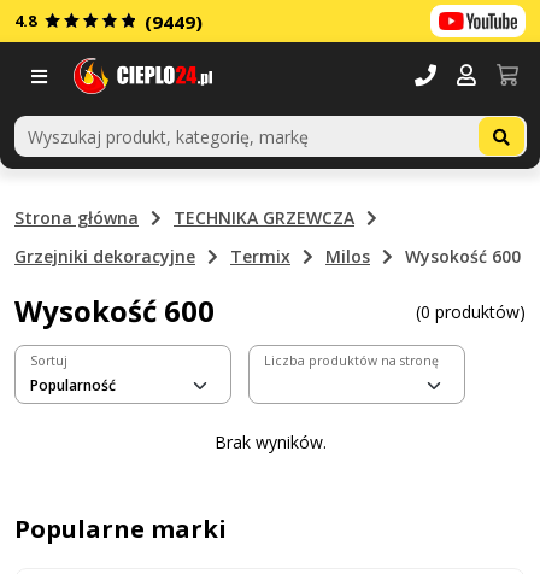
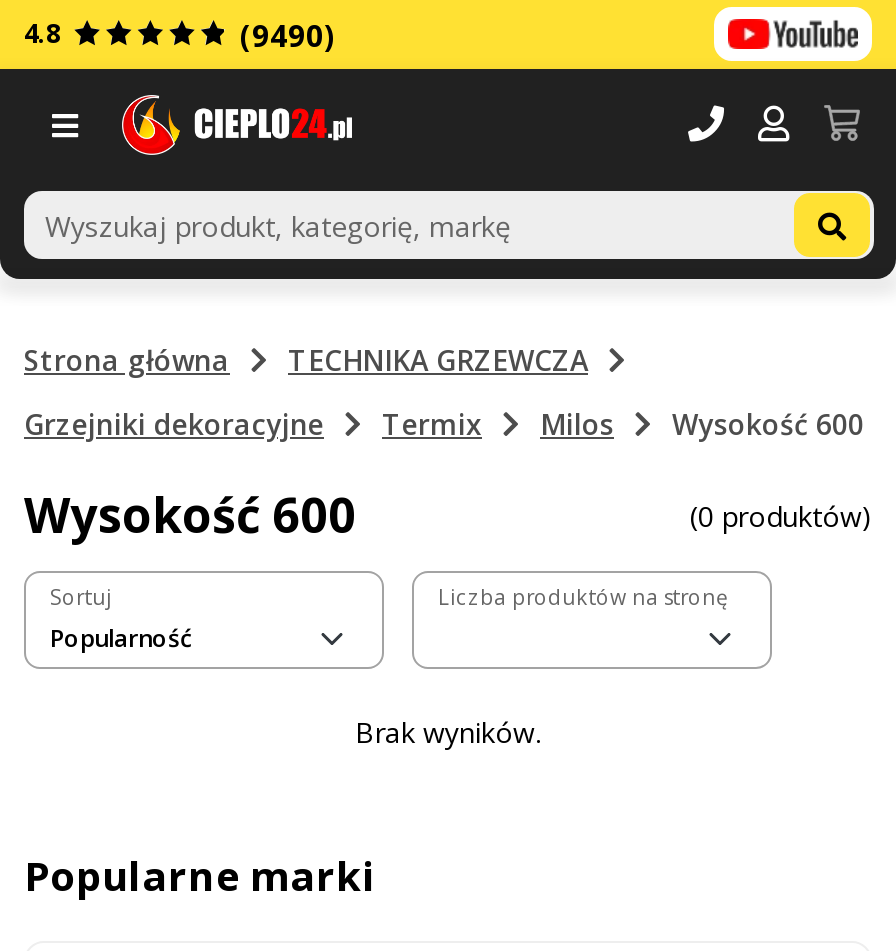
- (9449)
+ (9490)
